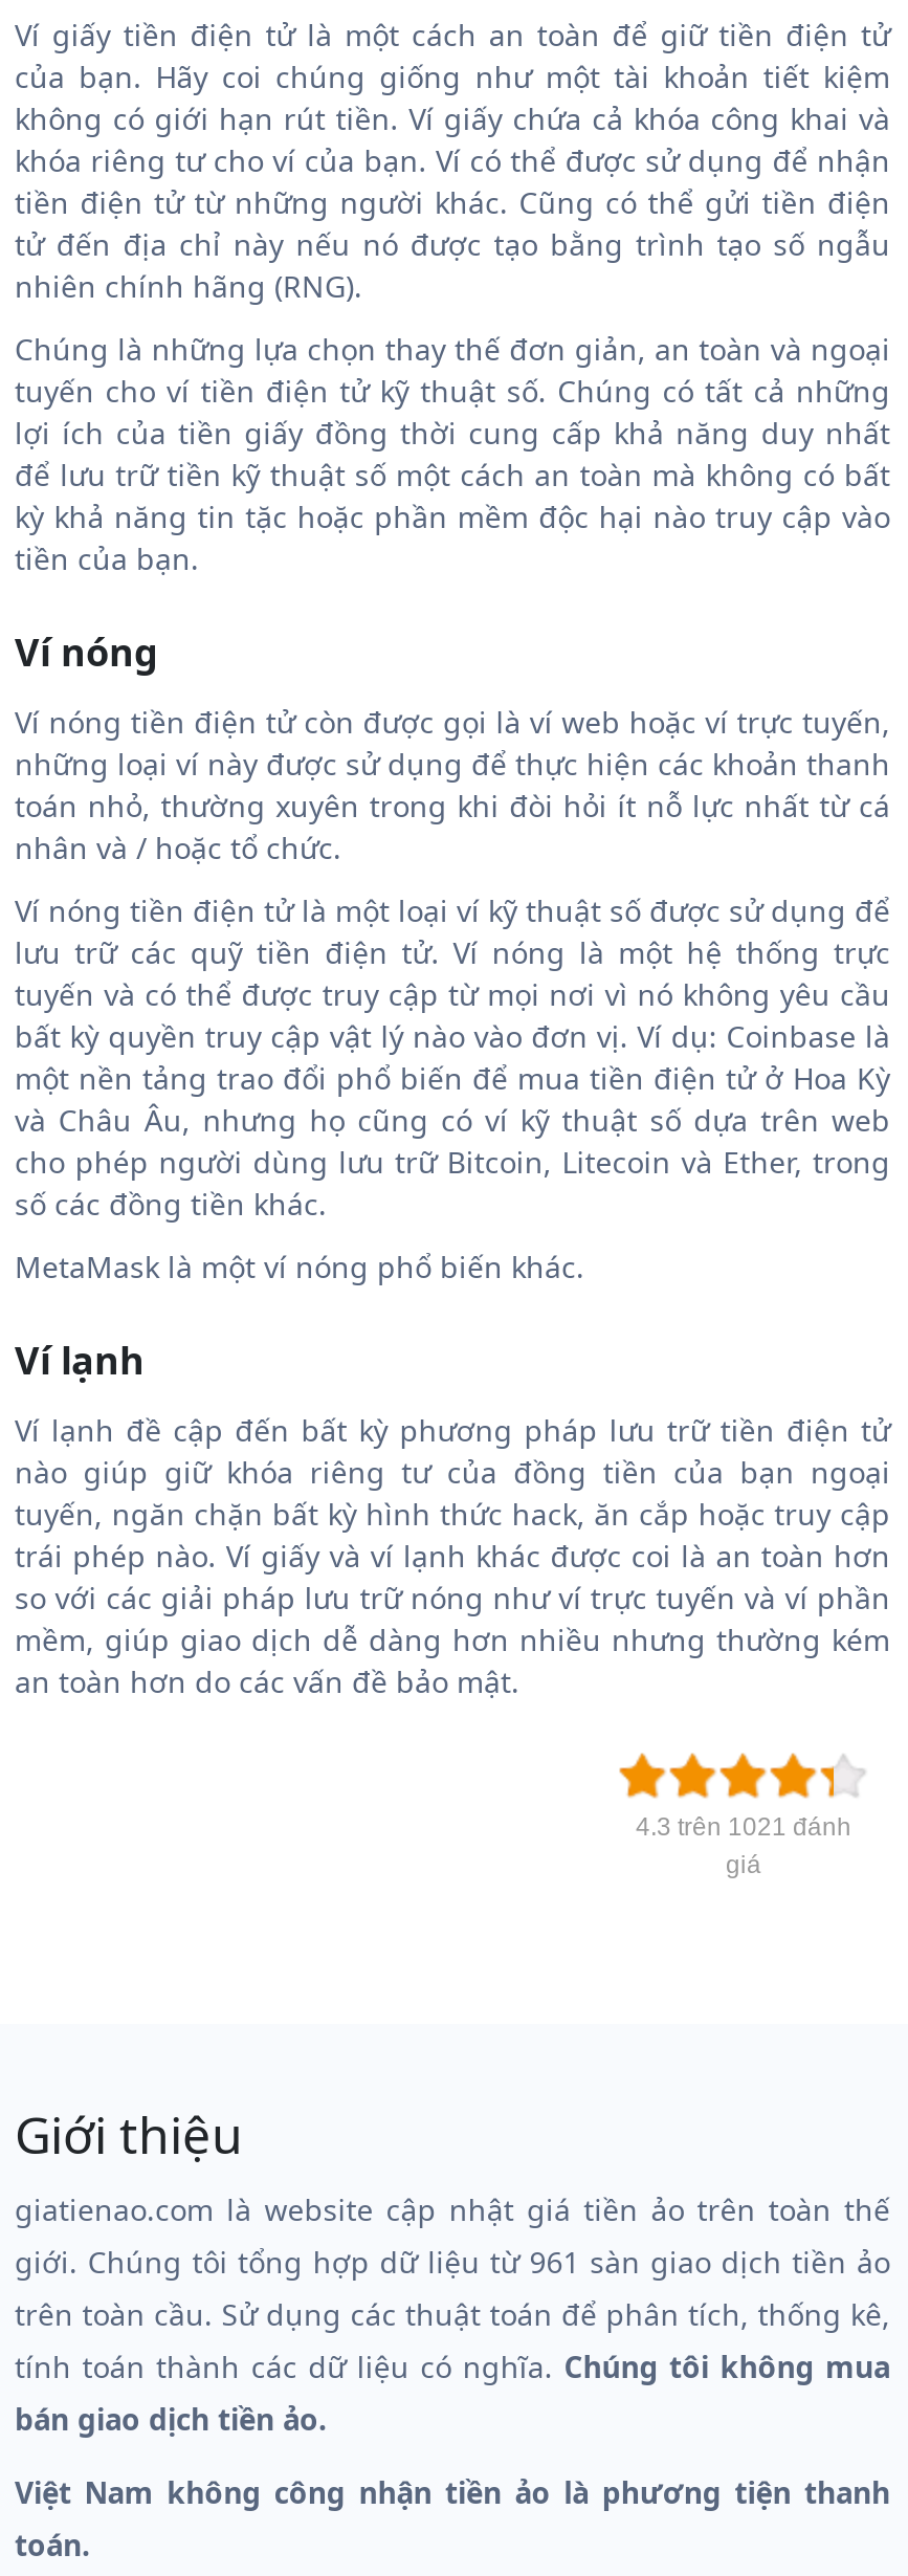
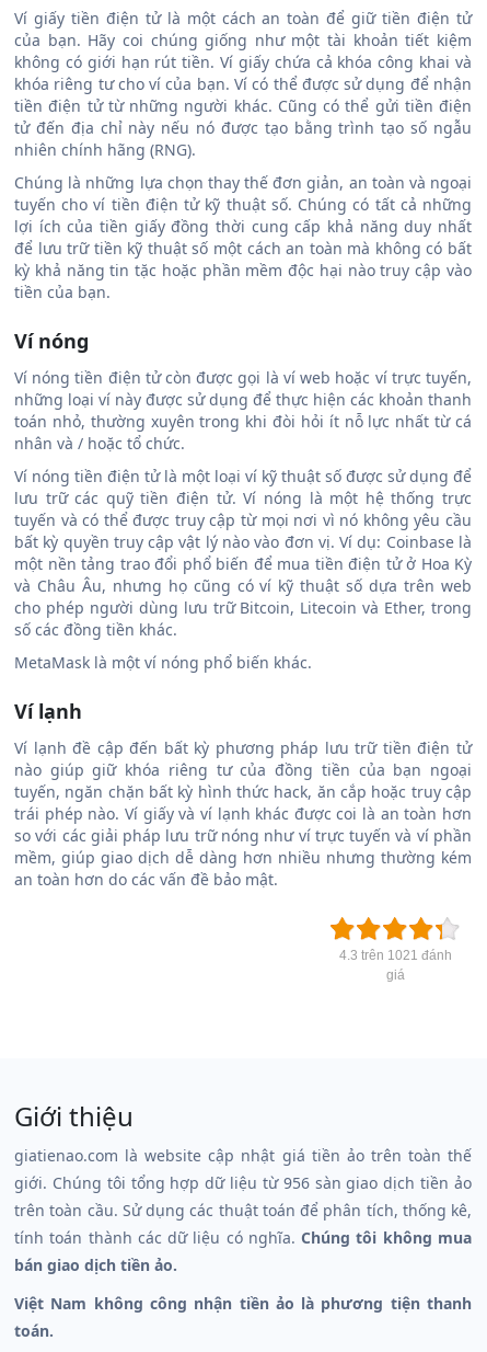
- giới. Chúng tôi tổng hợp dữ liệu từ 961 sàn giao dịch tiền ảo
+ giới. Chúng tôi tổng hợp dữ liệu từ 956 sàn giao dịch tiền ảo
